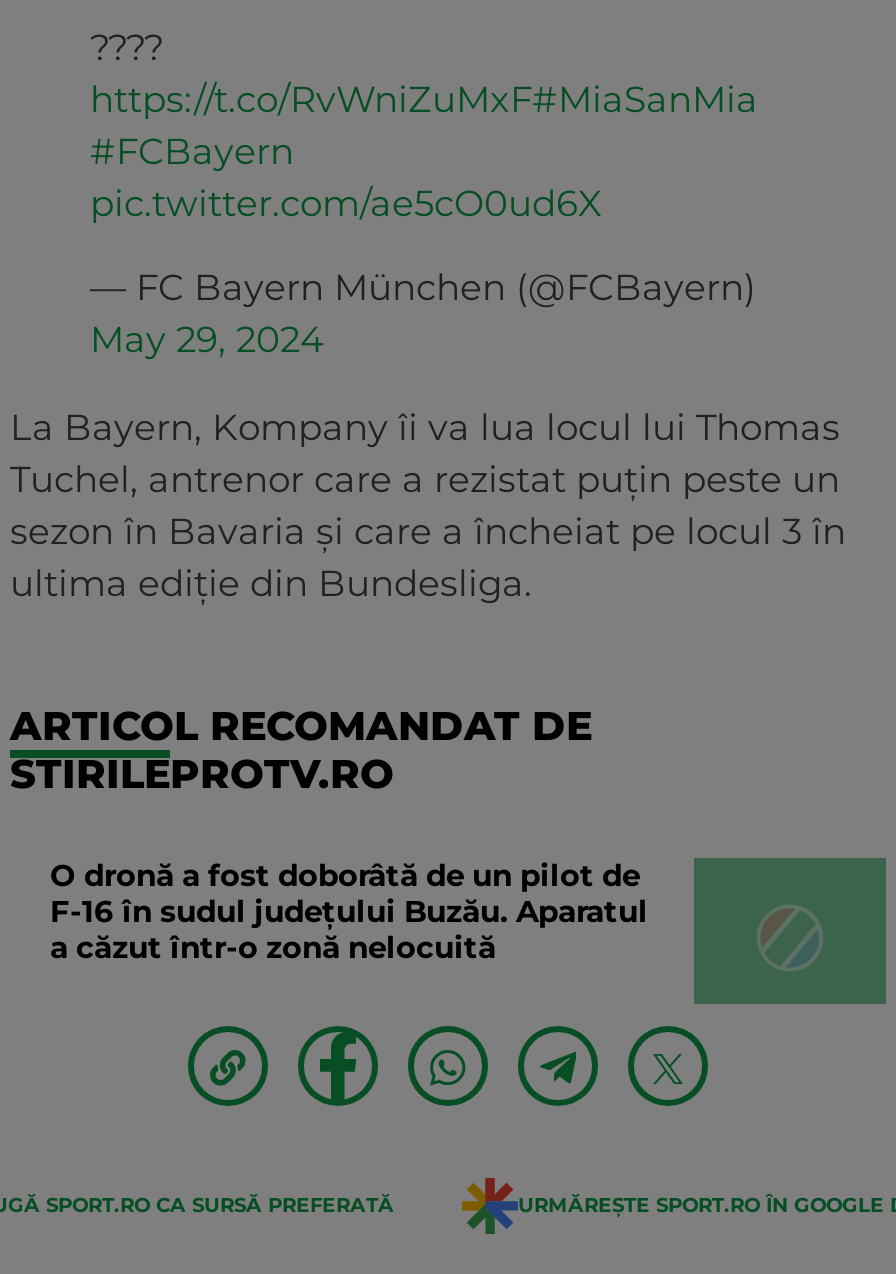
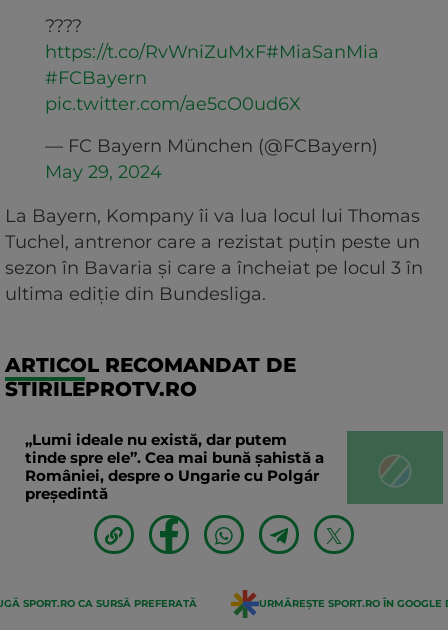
- O dronă a fost doborâtă de un pilot de
- F-16 în sudul județului Buzău. Aparatul
- a căzut într-o zonă nelocuită
+ „Lumi ideale nu există, dar putem
+ tinde spre ele”. Cea mai bună șahistă a
+ României, despre o Ungarie cu Polgár
+ președintă
